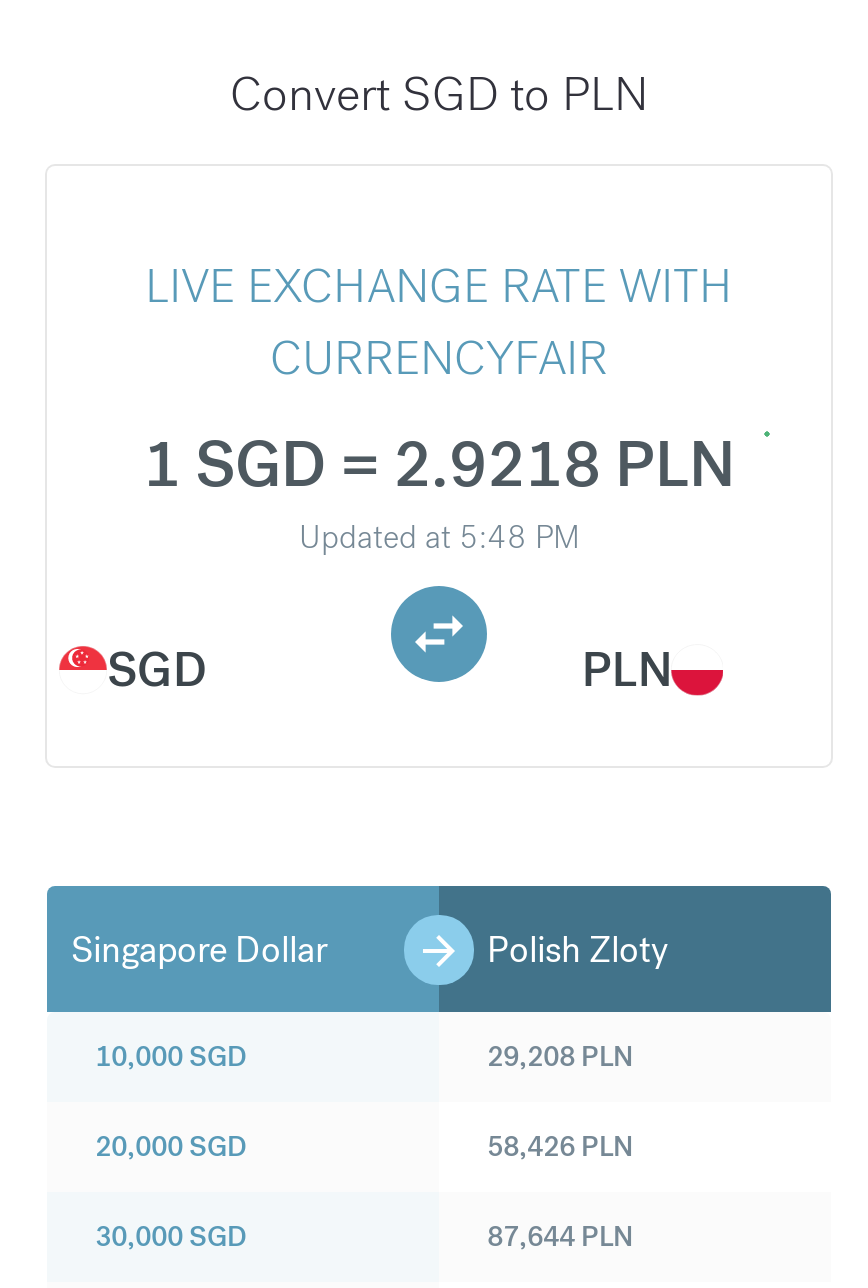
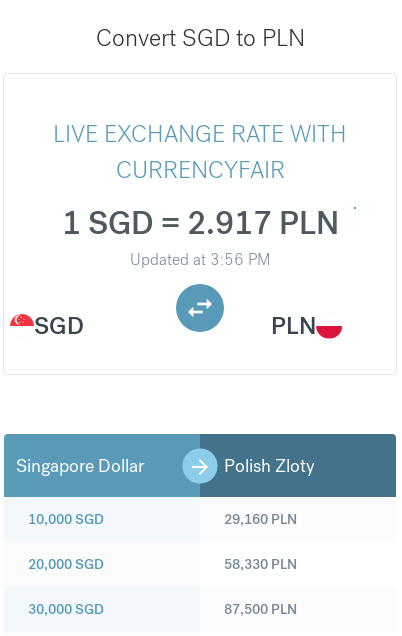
- 1 SGD = 2.9218 PLN
+ 1 SGD = 2.917 PLN

- Updated at 5:48 PM
+ Updated at 3:56 PM

- 29,208 PLN
+ 29,160 PLN

- 58,426 PLN
+ 58,330 PLN

- 87,644 PLN
+ 87,500 PLN
